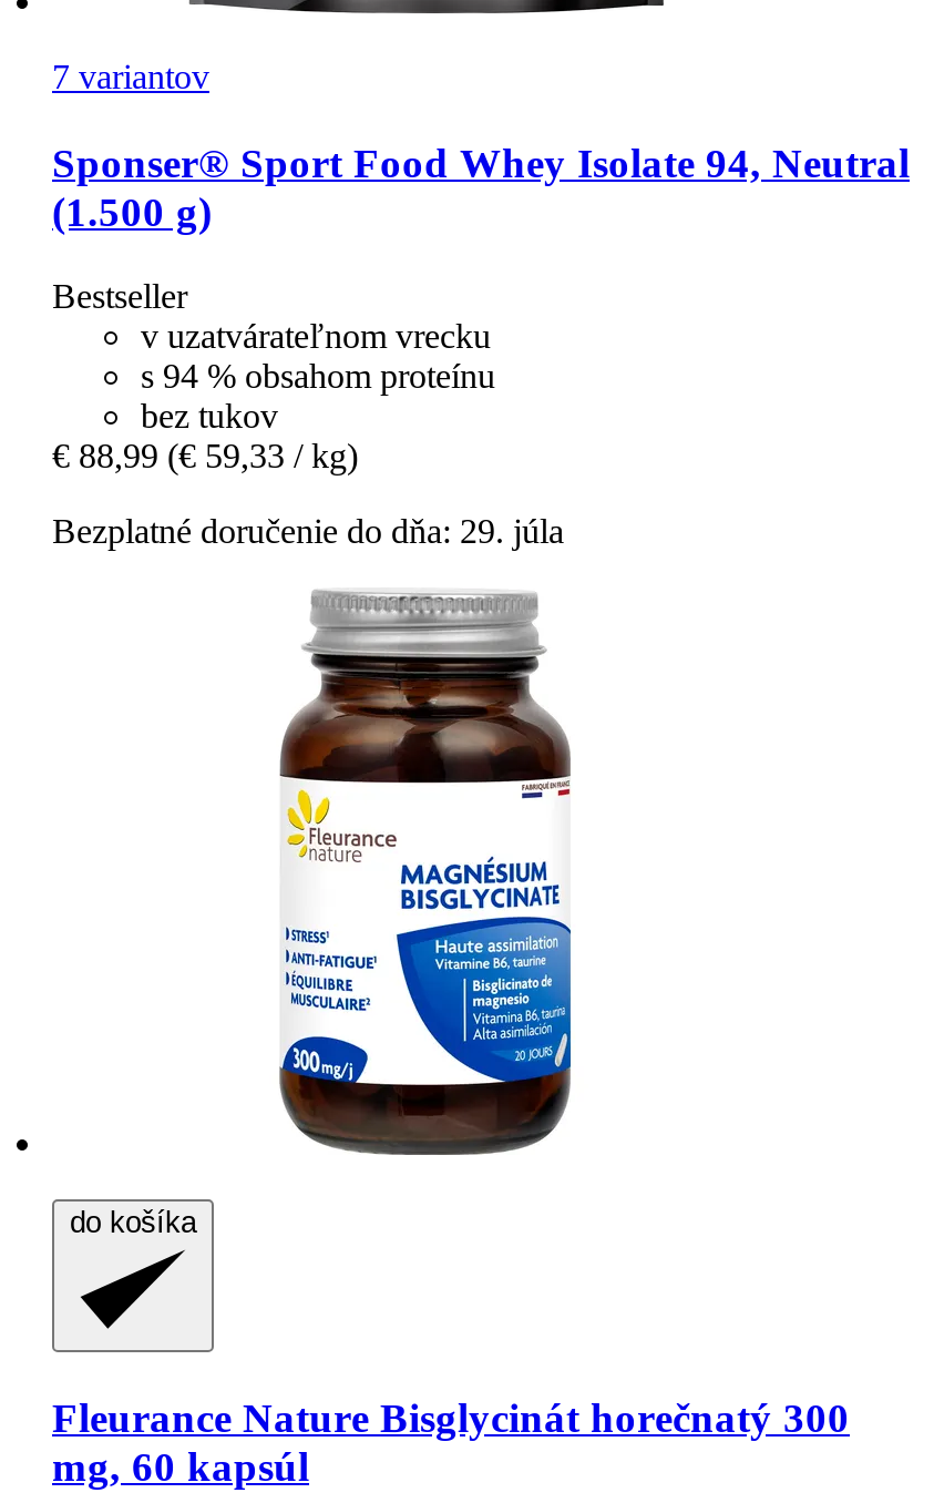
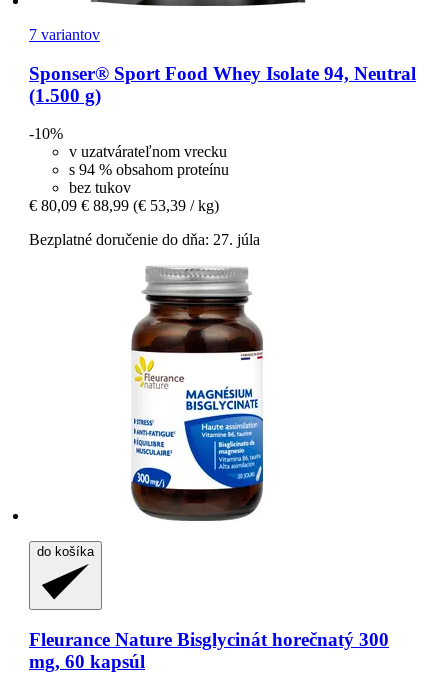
- Bestseller
+ -10%

- € 88,99 (€ 59,33 / kg)
+ € 80,09 € 88,99 (€ 53,39 / kg)

- Bezplatné doručenie do dňa: 29. júla
+ Bezplatné doručenie do dňa: 27. júla
